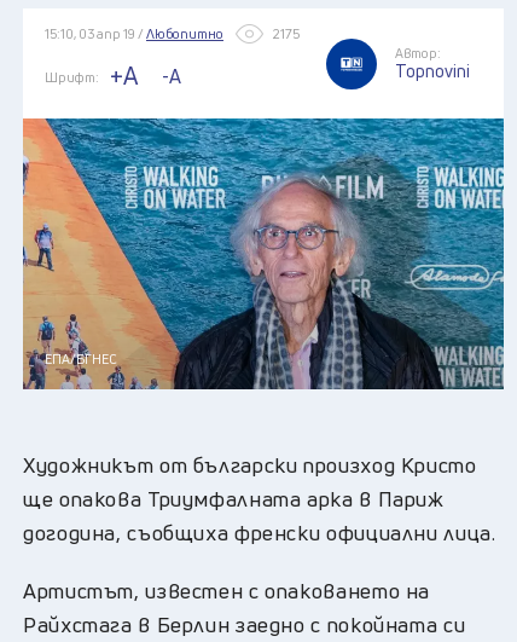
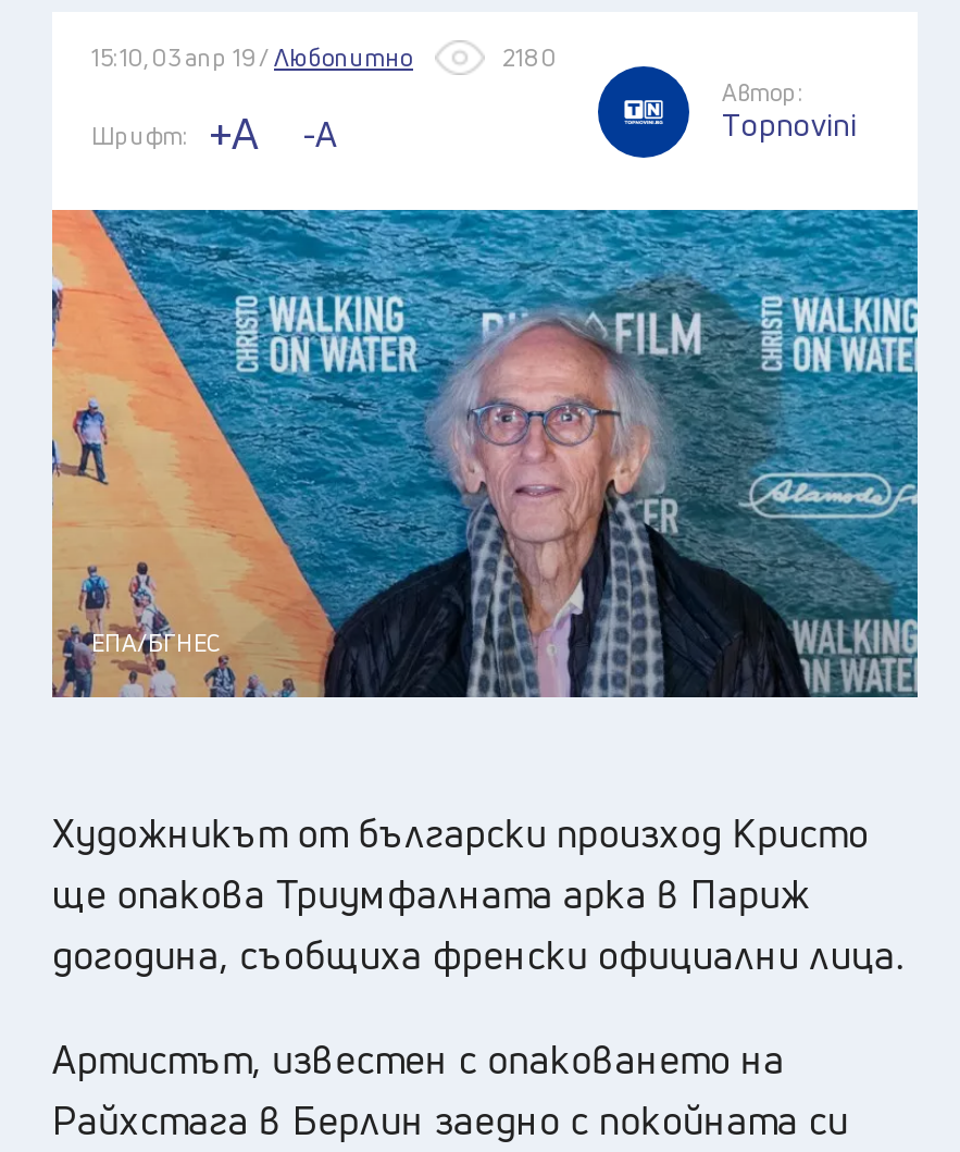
- 2175
+ 2180
